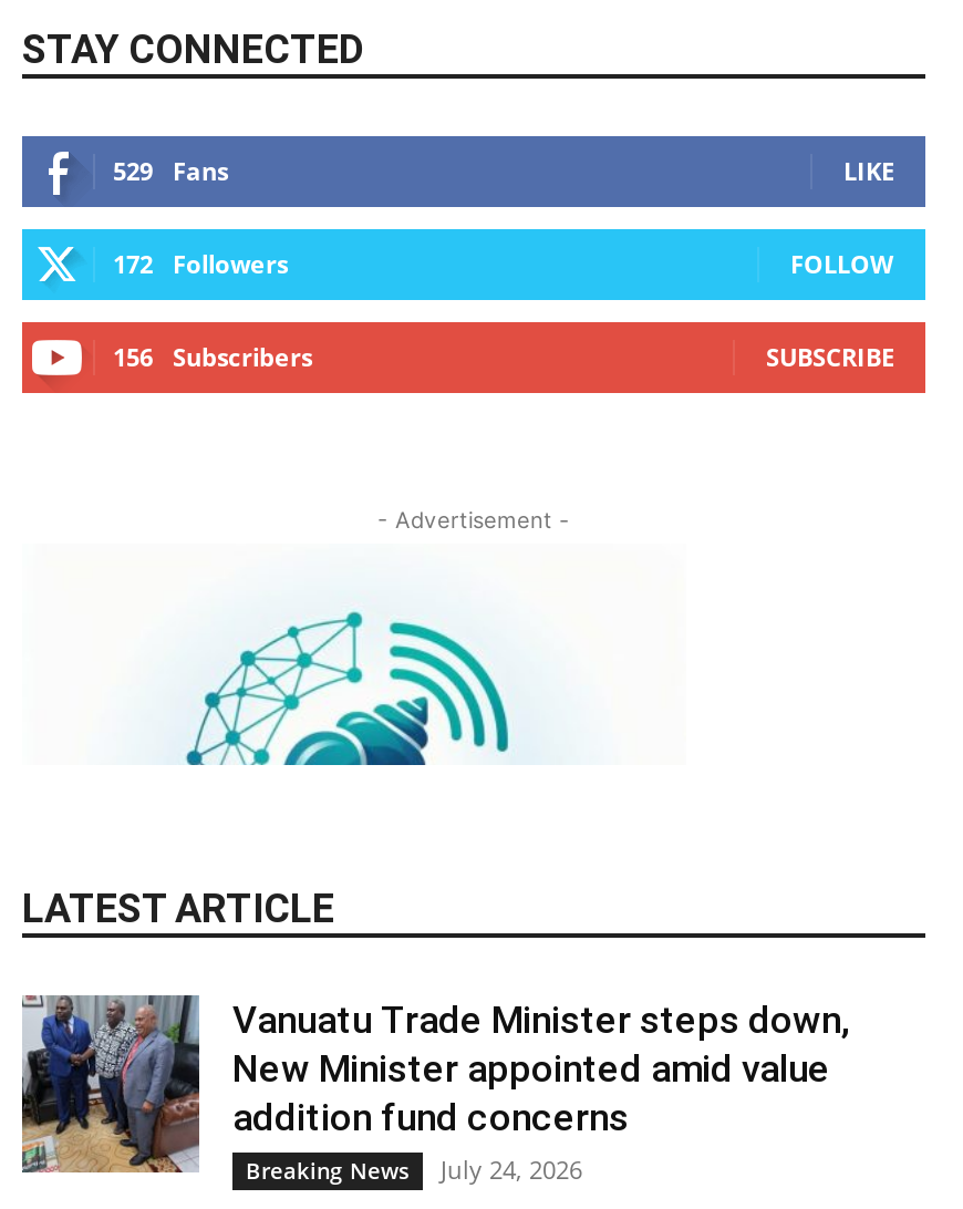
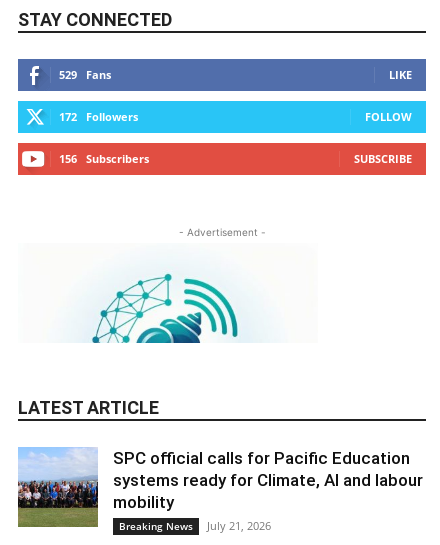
- [image]
- Vanuatu Trade Minister steps down,
- New Minister appointed amid value
- addition fund concerns
+ [image]
+ SPC official calls for Pacific Education
+ systems ready for Climate, AI and labour
+ mobility

- Breaking News July 24, 2026
+ Breaking News July 21, 2026
